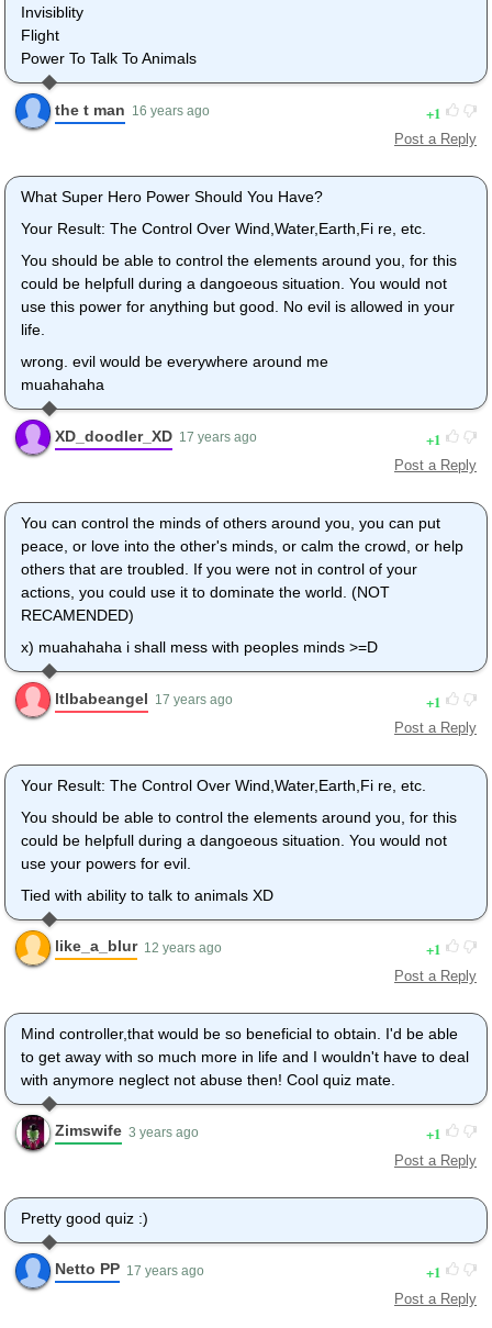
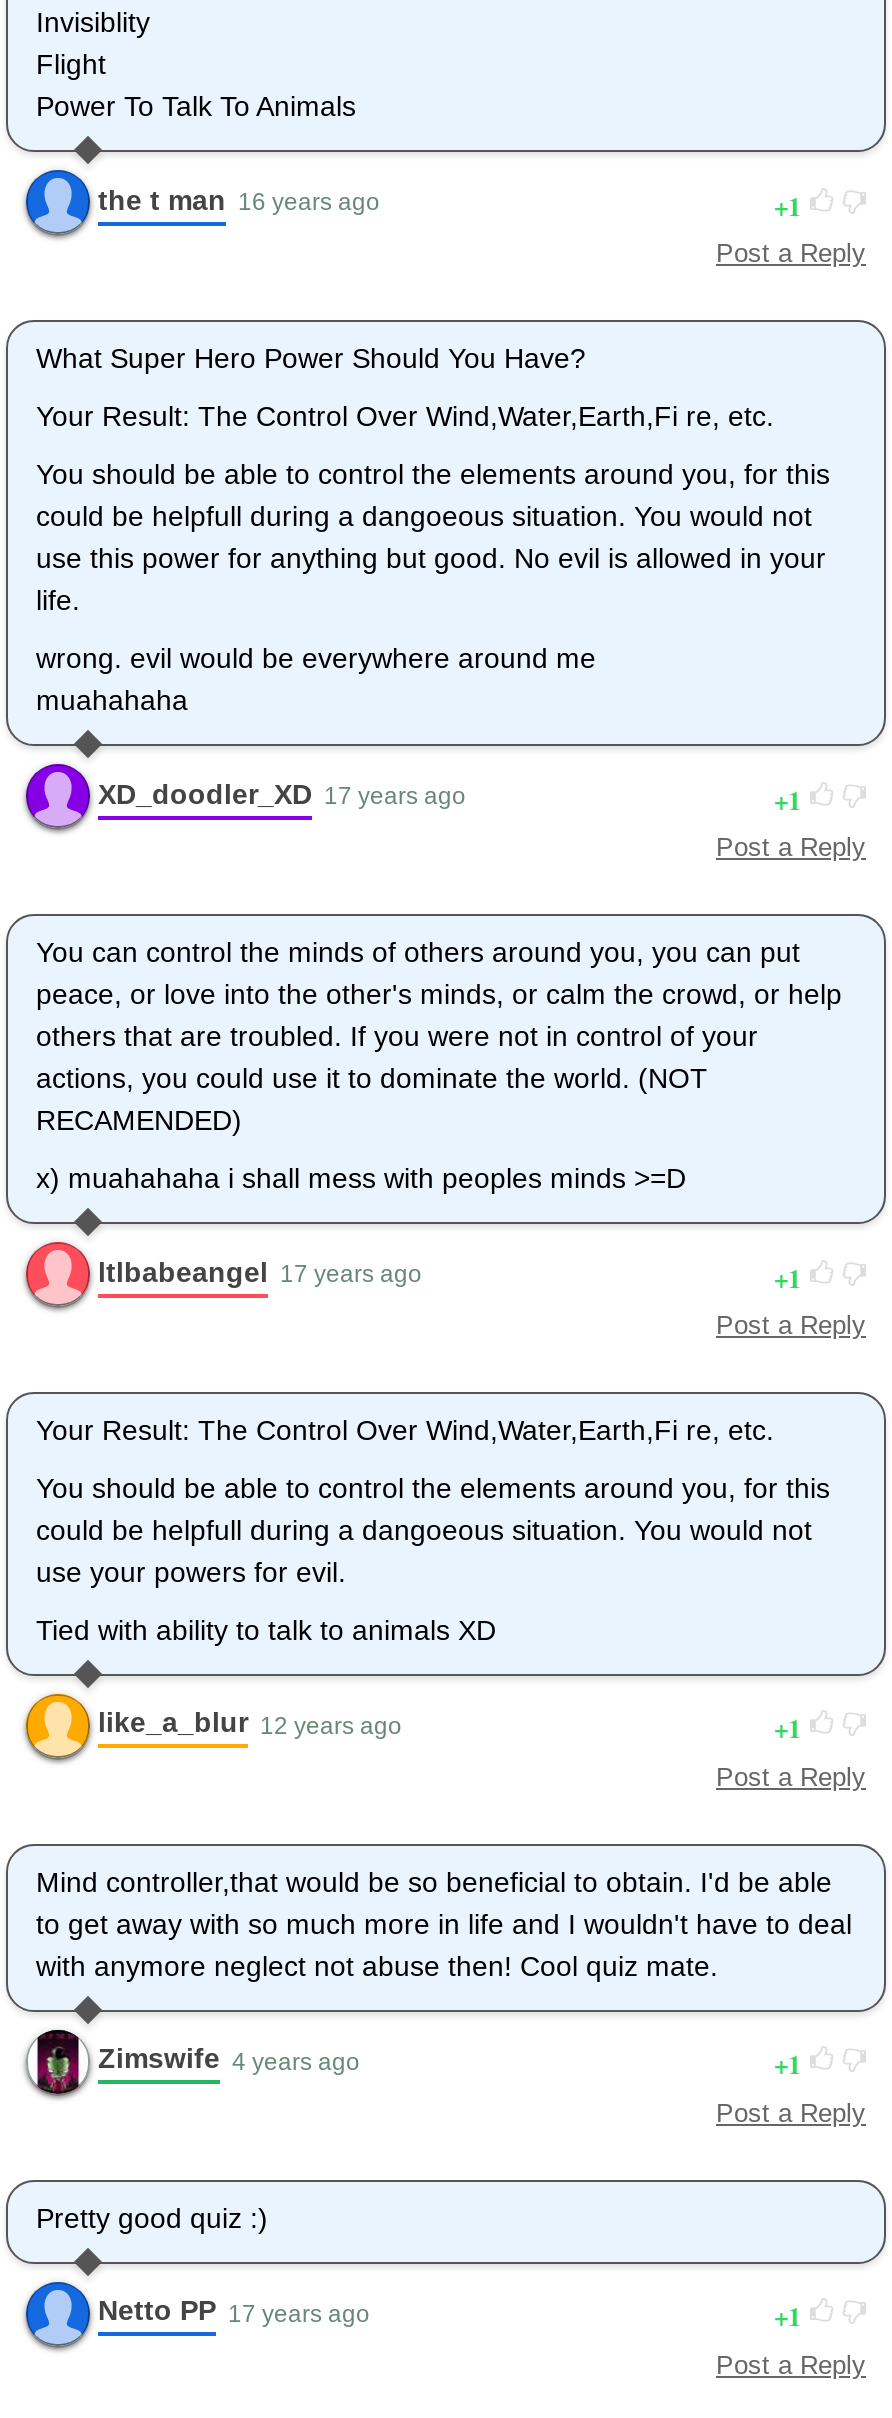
- Zimswife 3 years ago
+ Zimswife 4 years ago
